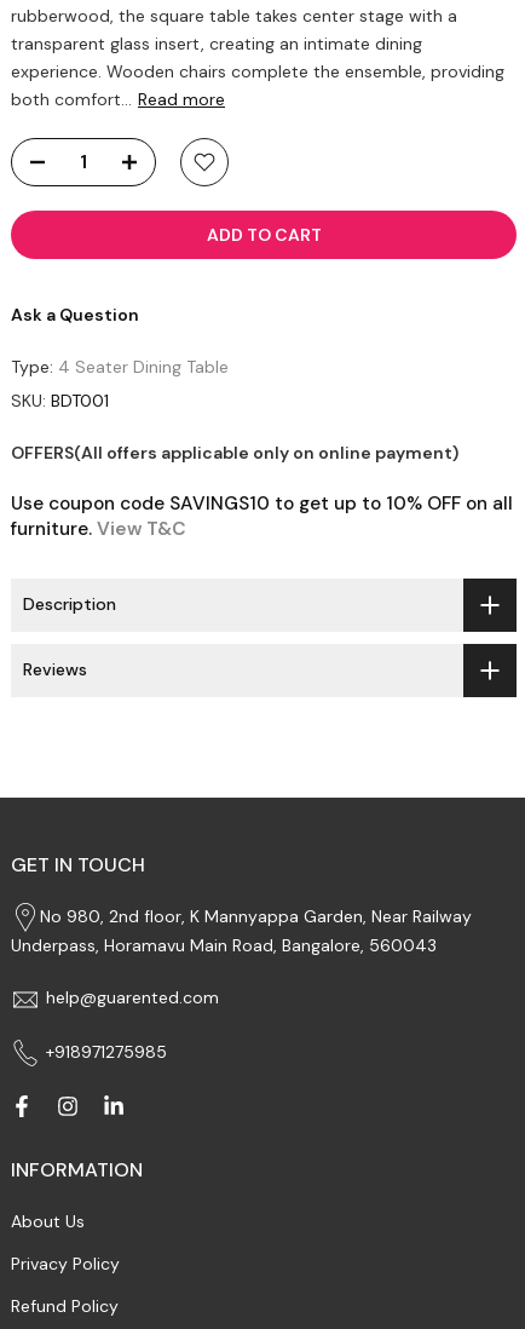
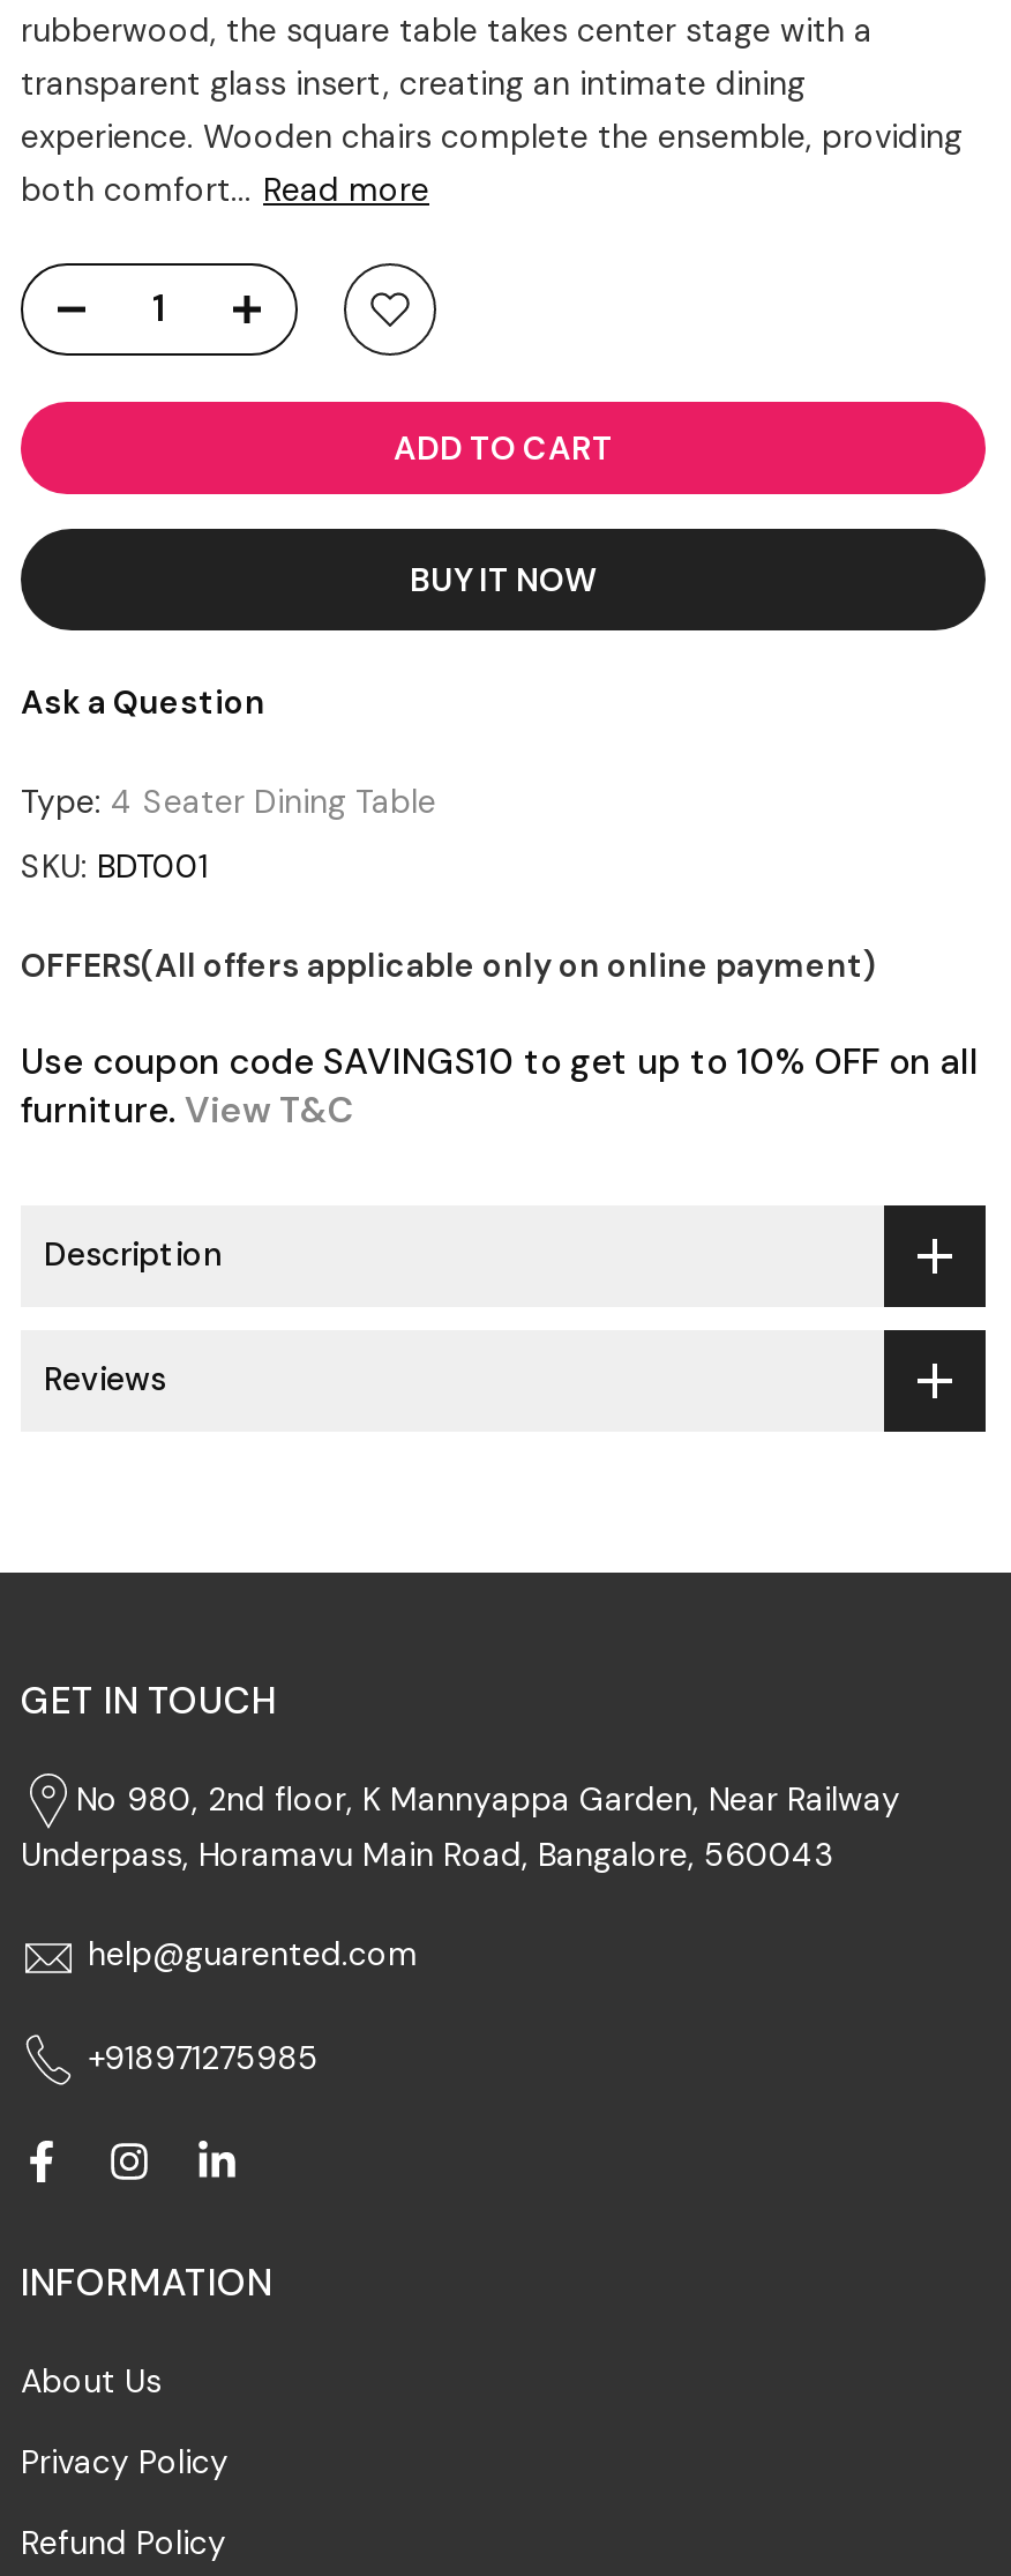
+ BUY IT NOW

moved down: Ask a Question | Type: 4 Seater Dining Table | OFFERS(All offers applicable only on online payment) | Use coupon code SAVINGS10 to get up to 10% OFF on all | furniture. View T&C | Description | Reviews
